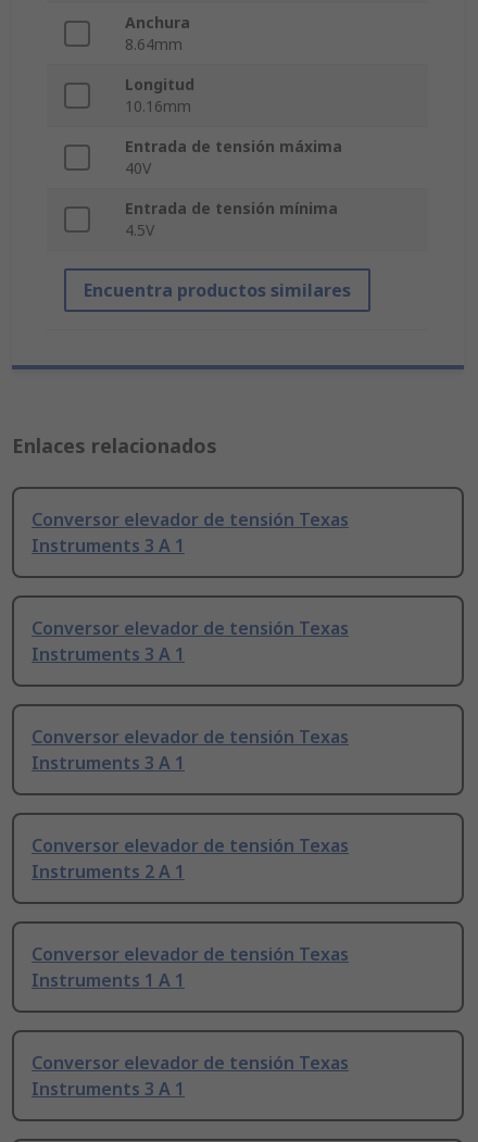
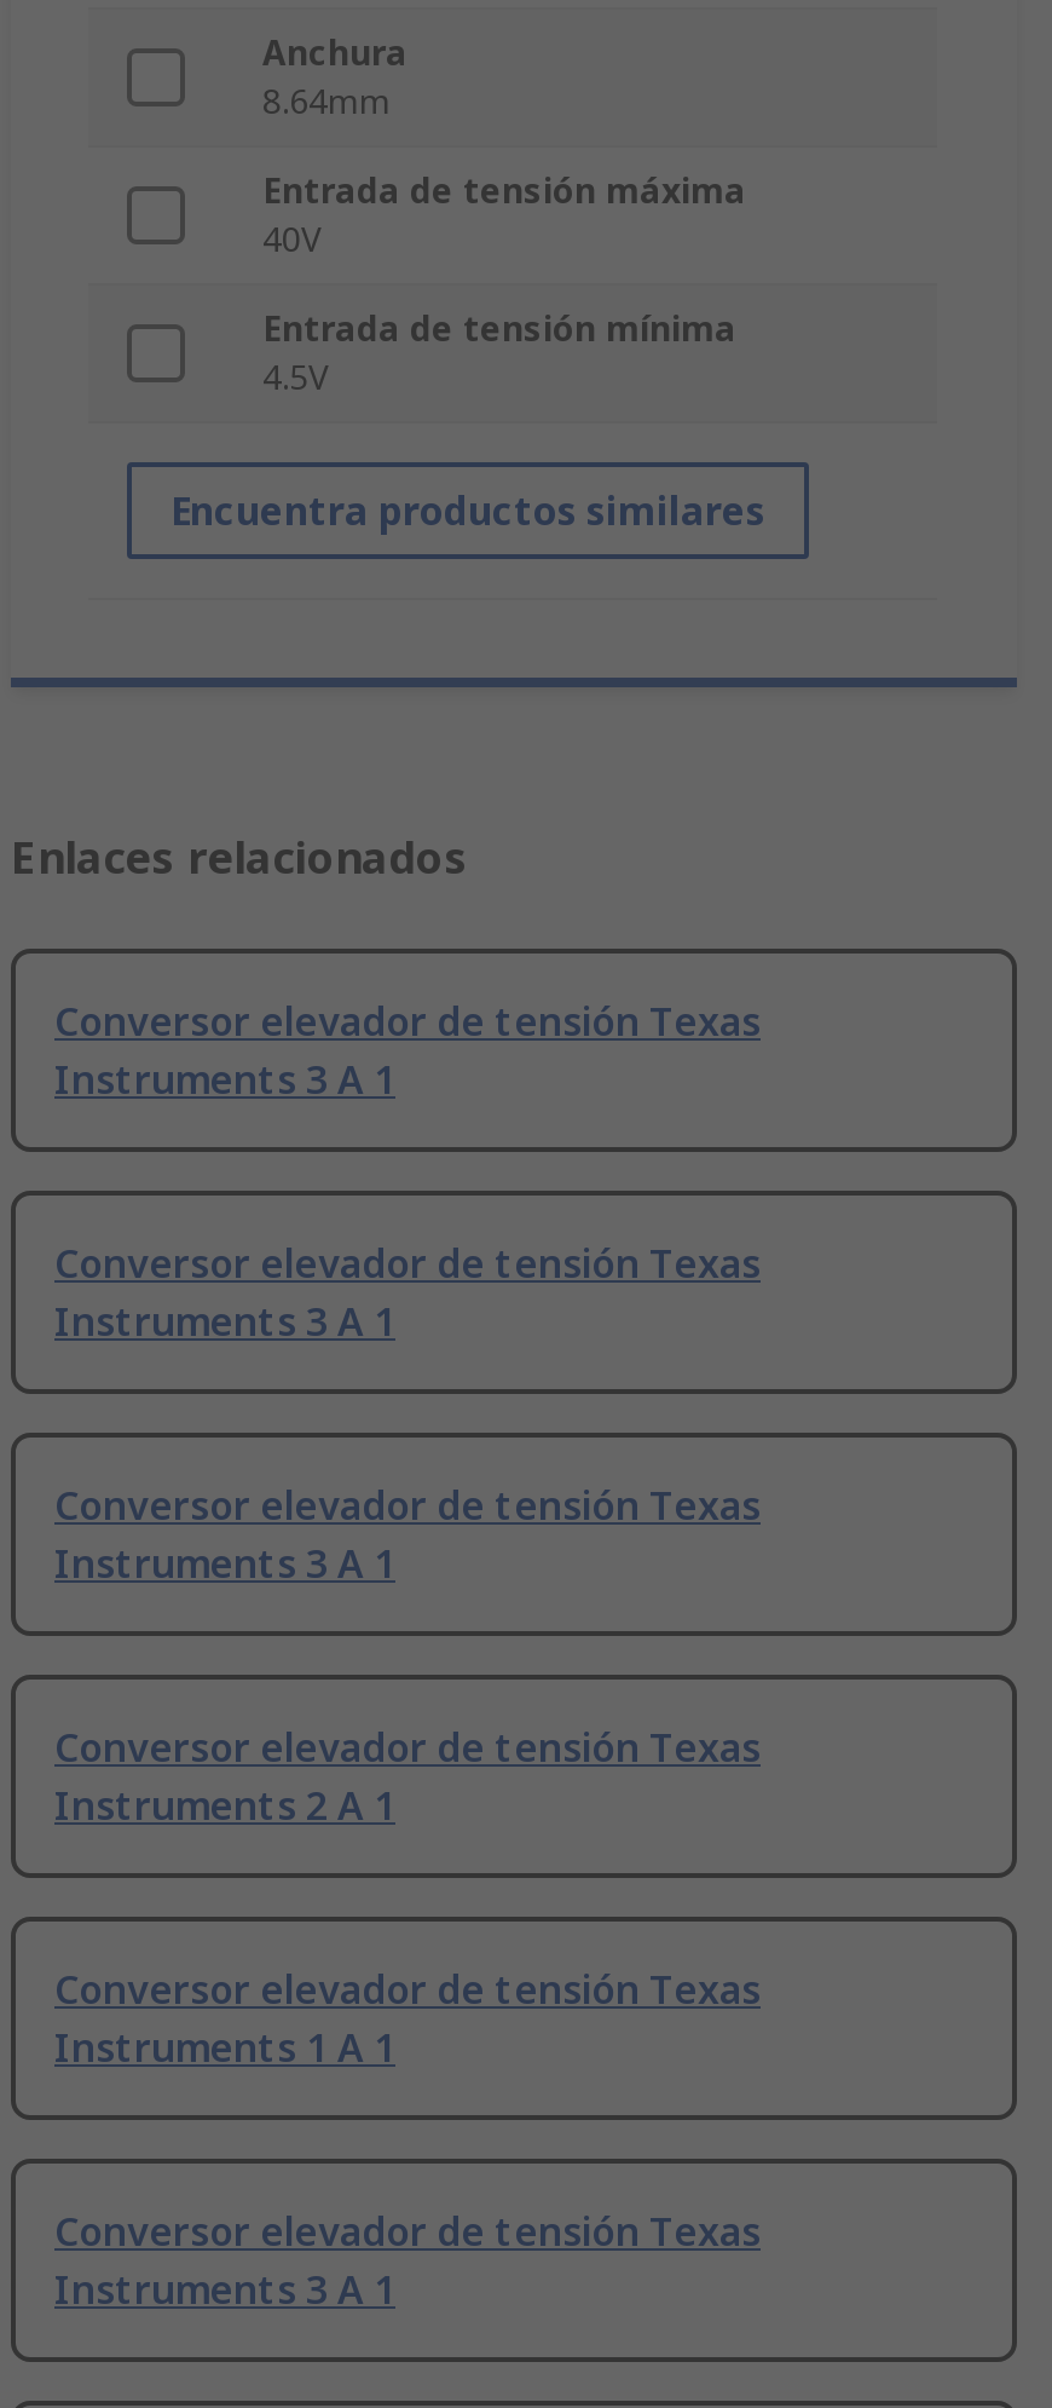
- Longitud
- 10.16mm
